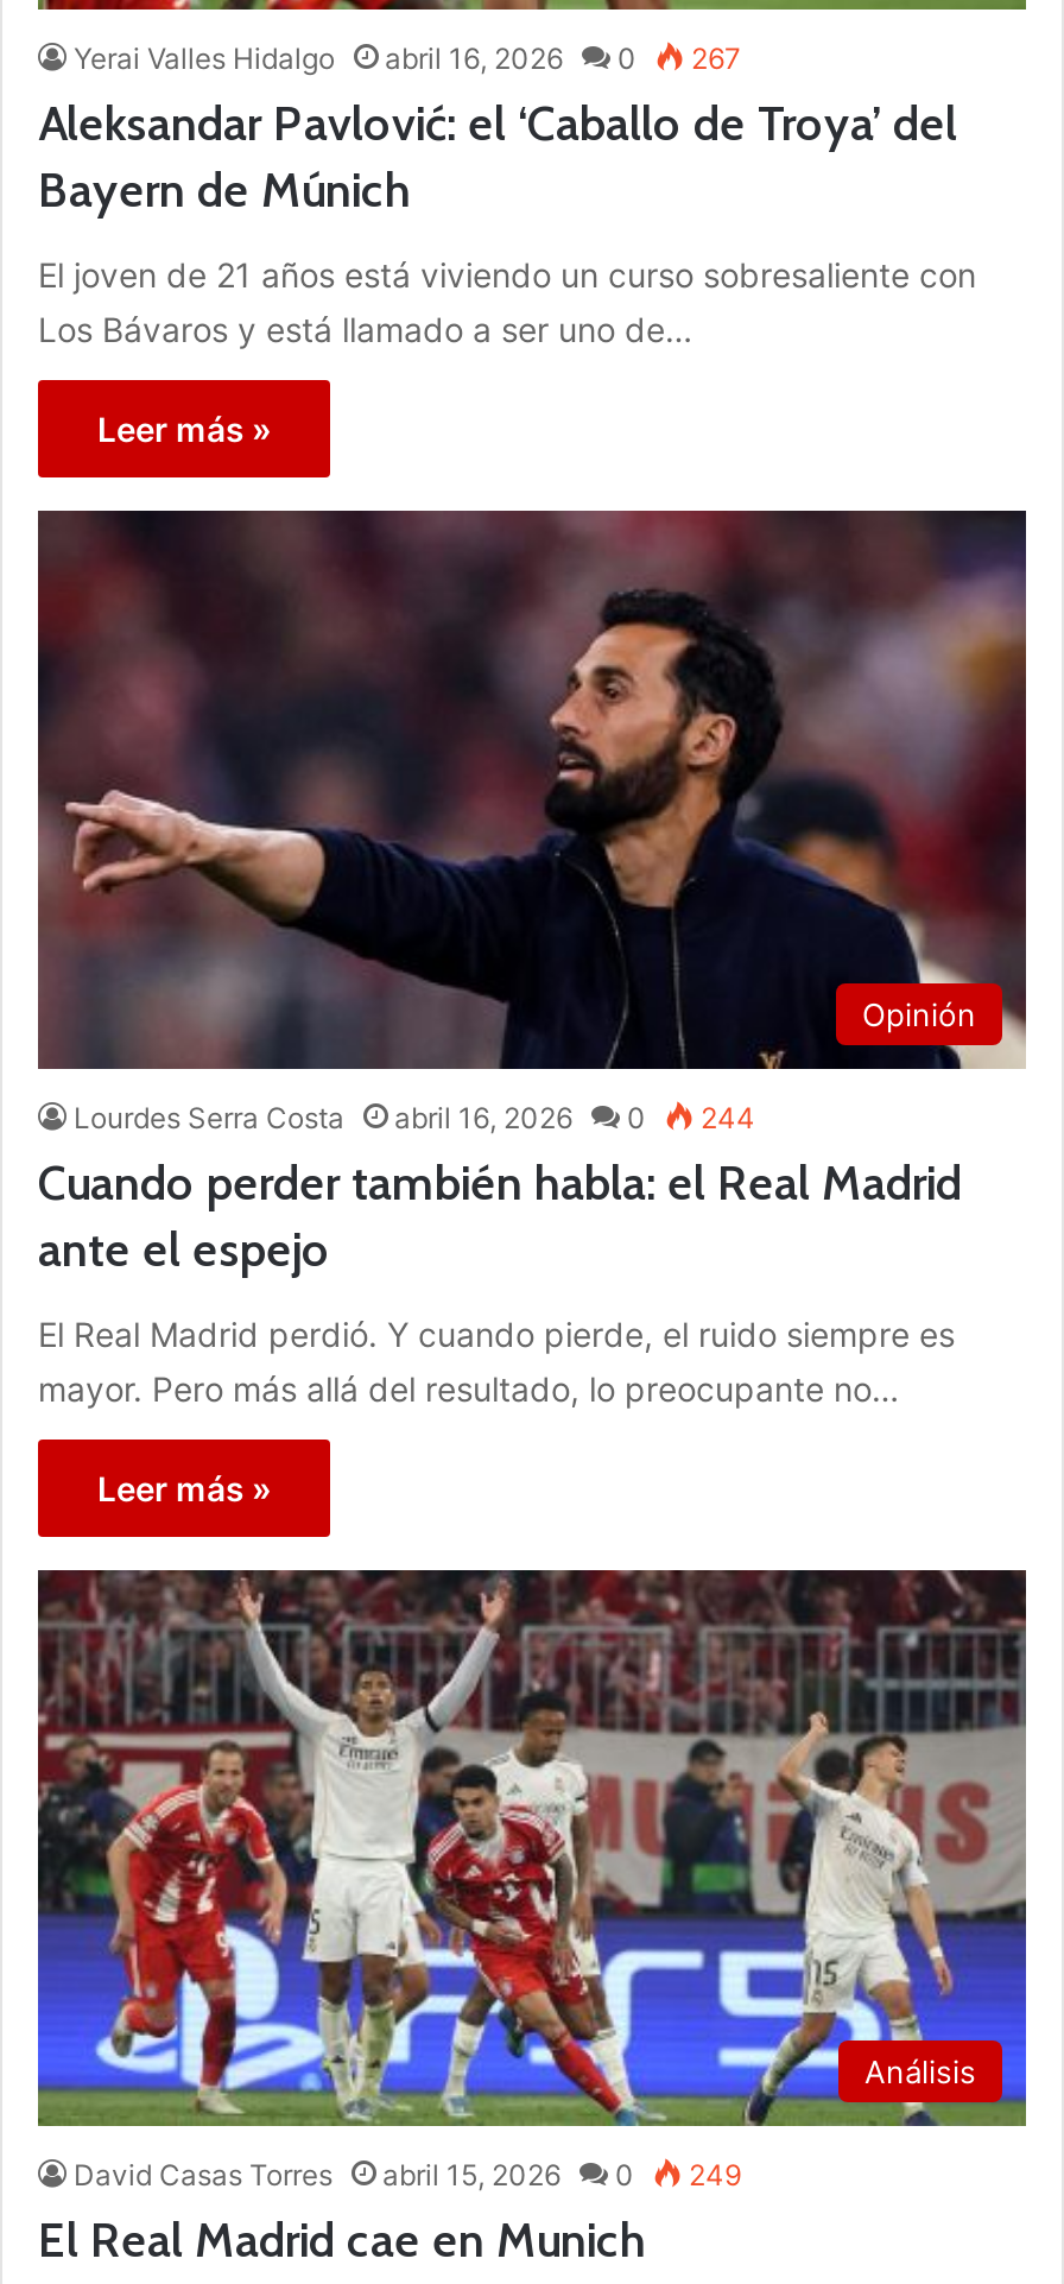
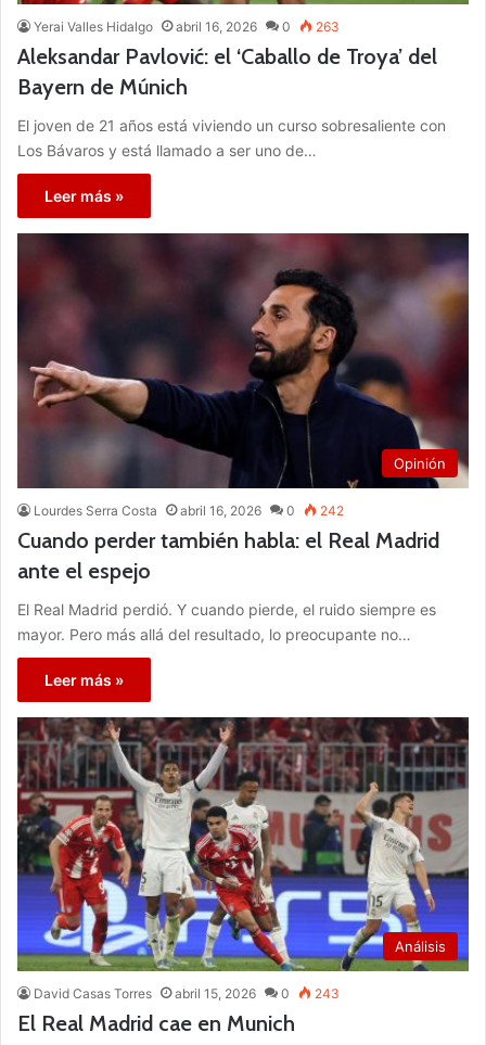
- Yerai Valles Hidalgo abril 16, 2026 0 267
+ Yerai Valles Hidalgo abril 16, 2026 0 263

- Lourdes Serra Costa abril 16, 2026 0 244
+ Lourdes Serra Costa abril 16, 2026 0 242

- David Casas Torres abril 15, 2026 0 249
+ David Casas Torres abril 15, 2026 0 243
